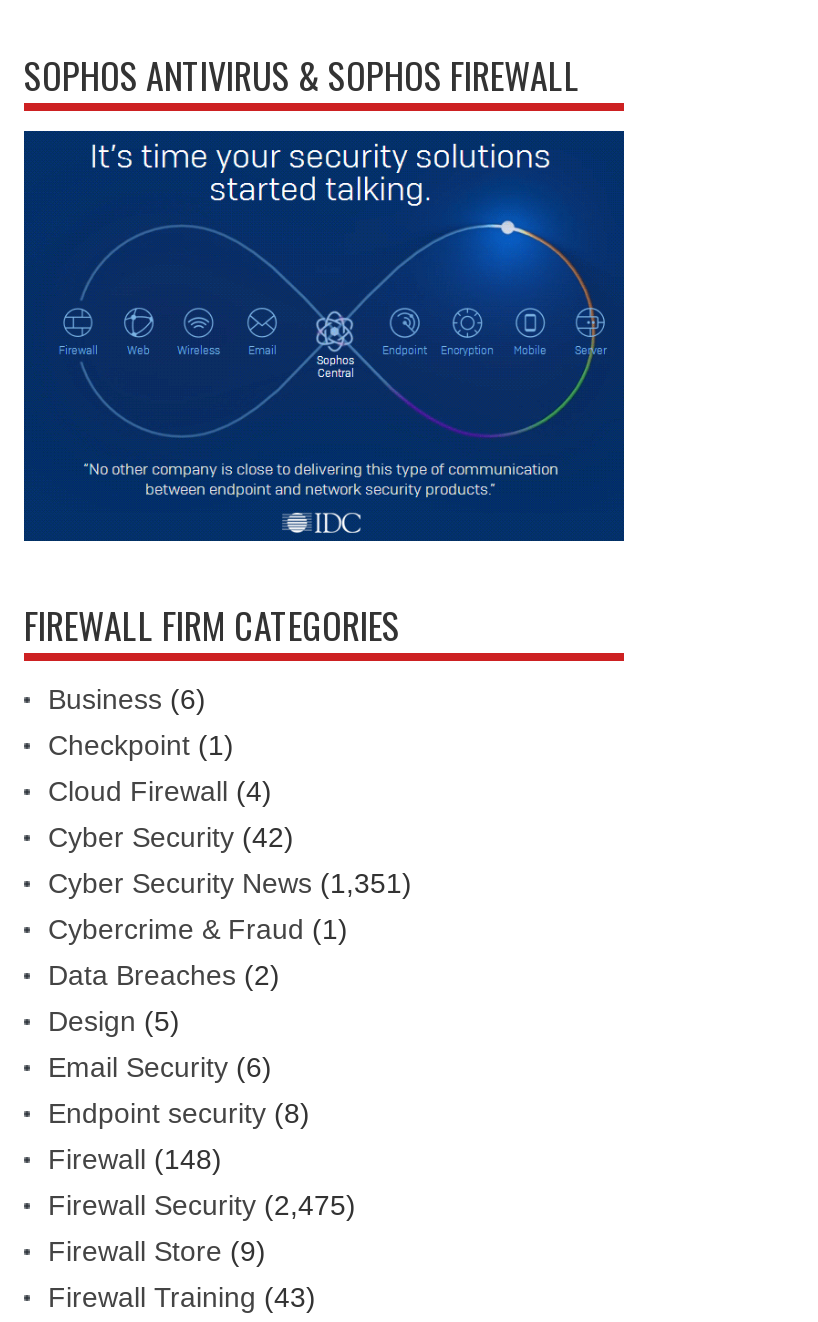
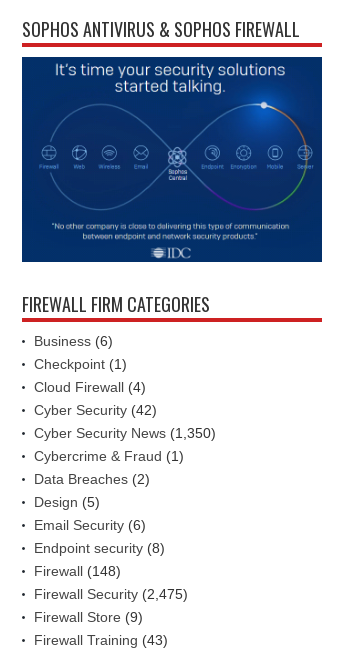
- Cyber Security News (1,351)
+ Cyber Security News (1,350)
